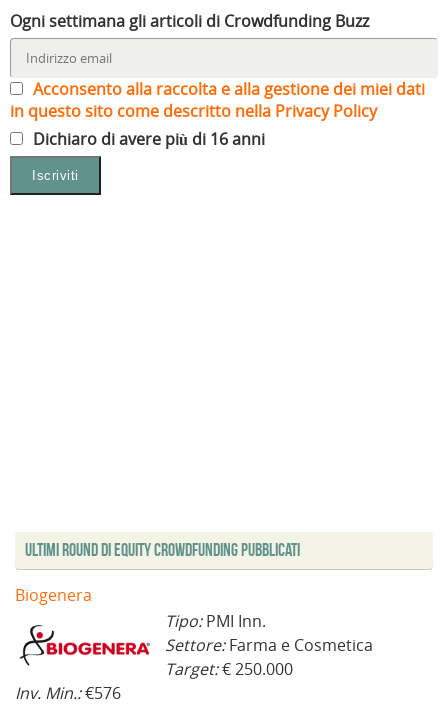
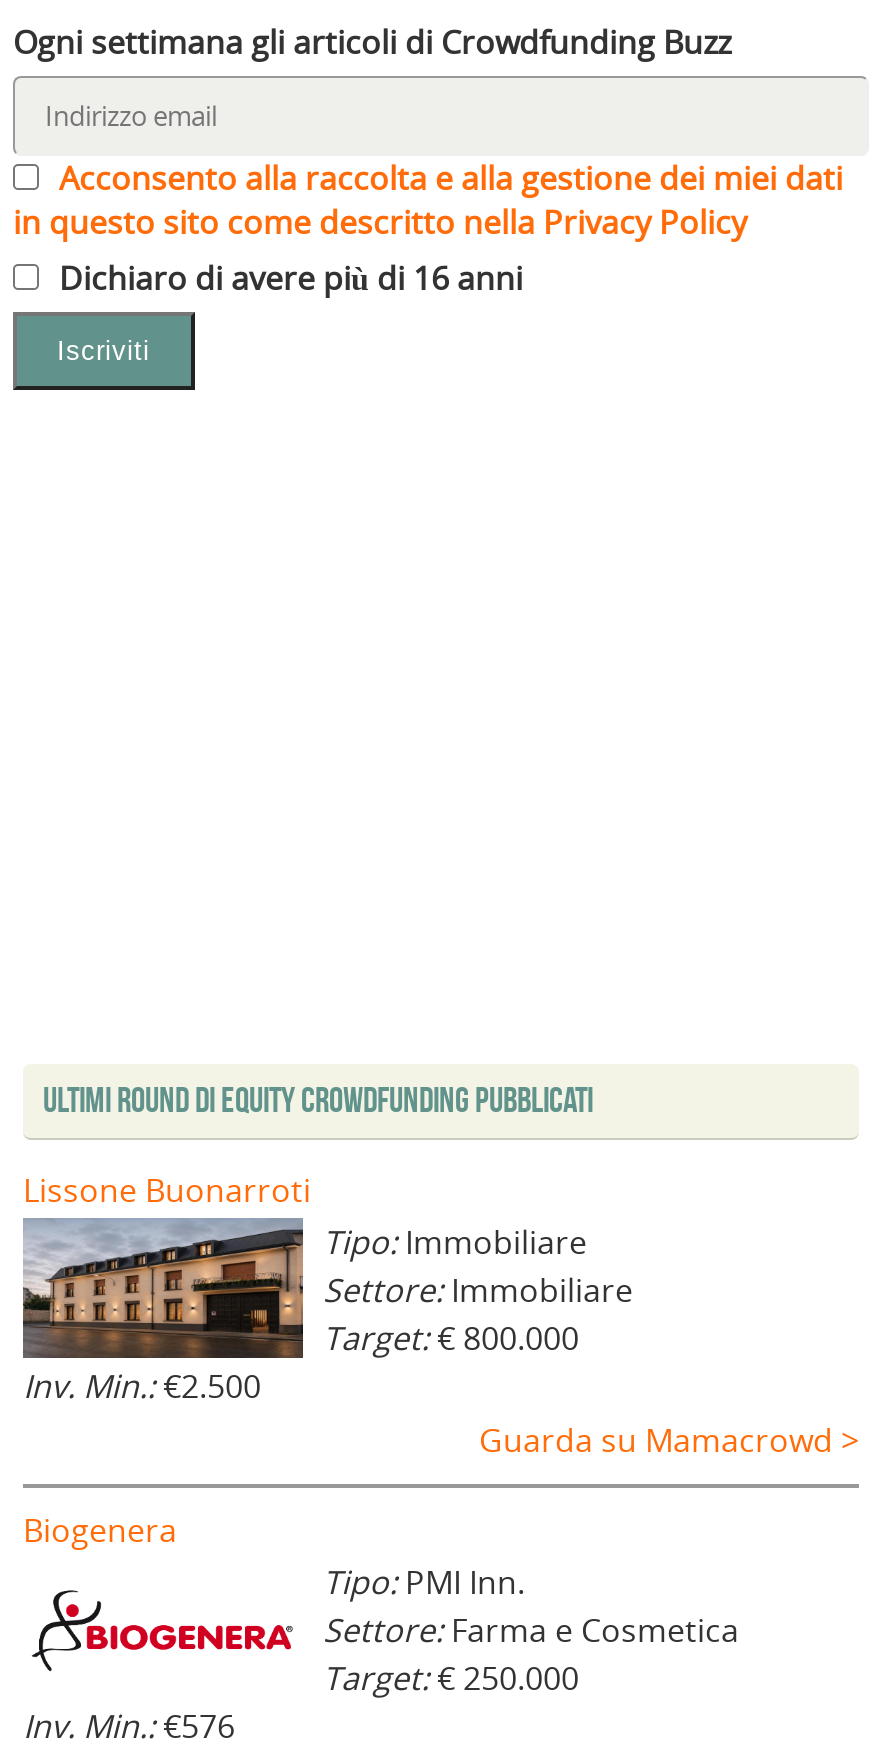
+ [image]
+ Lissone Buonarroti
+ Tipo: Immobiliare
+ Settore: Immobiliare
+ Target:€ 800.000
+ Inv. Min.:€2.500
+ Guarda su Mamacrowd >
